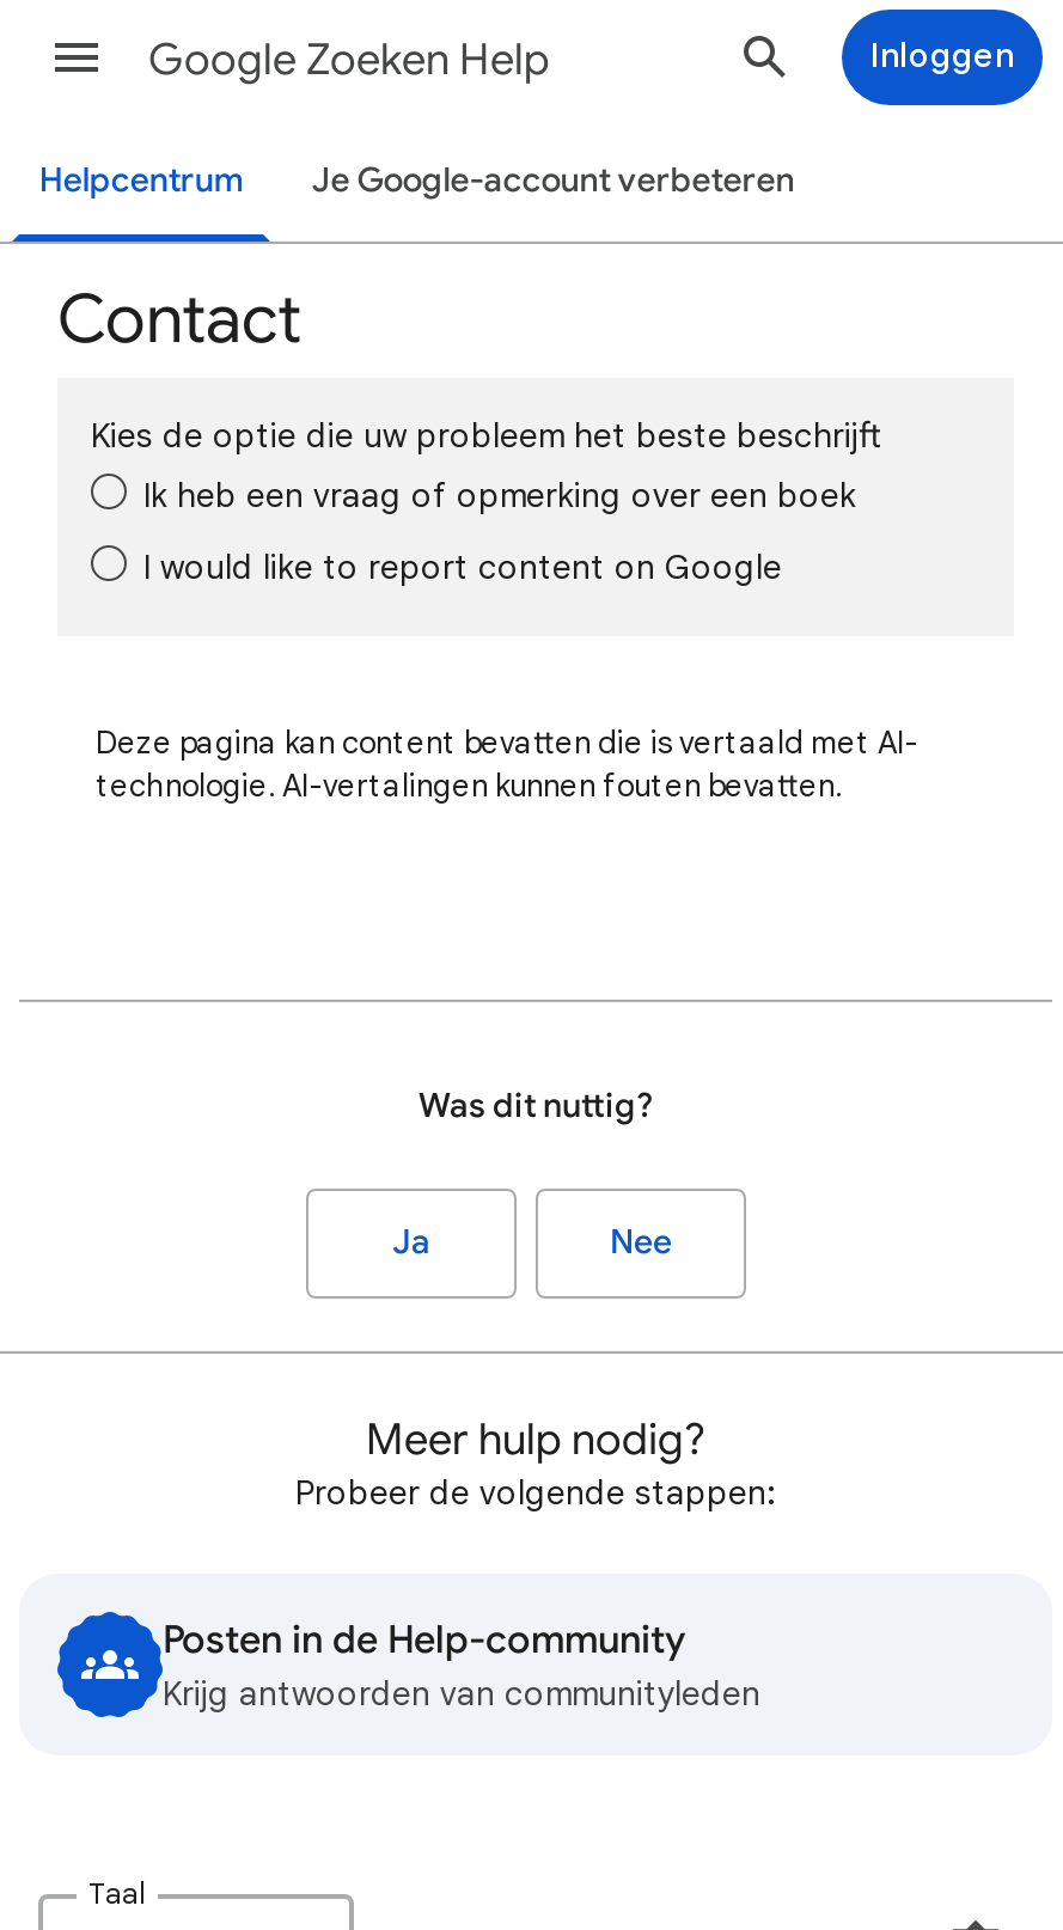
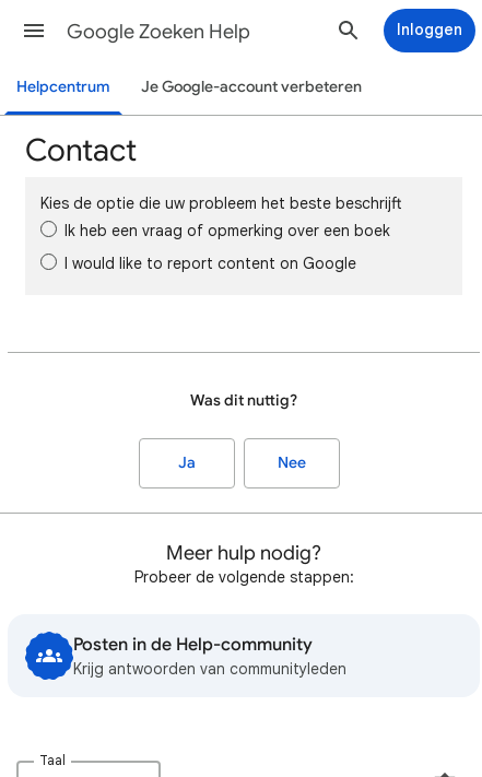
- Deze pagina kan content bevatten die is vertaald met AI-
- technologie. AI-vertalingen kunnen fouten bevatten.
